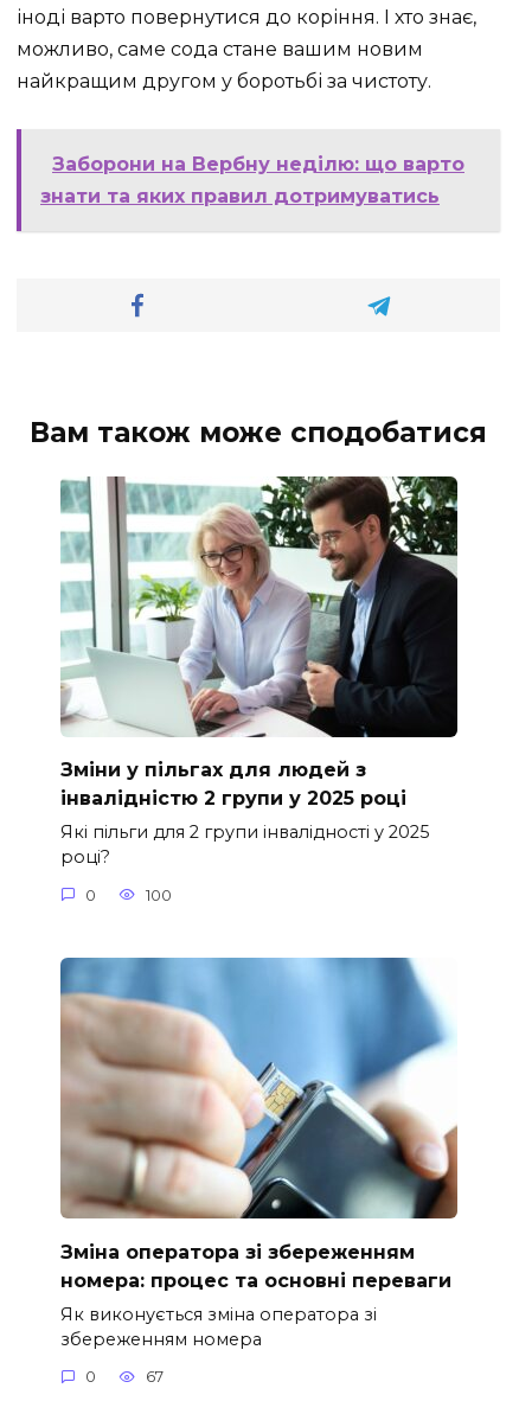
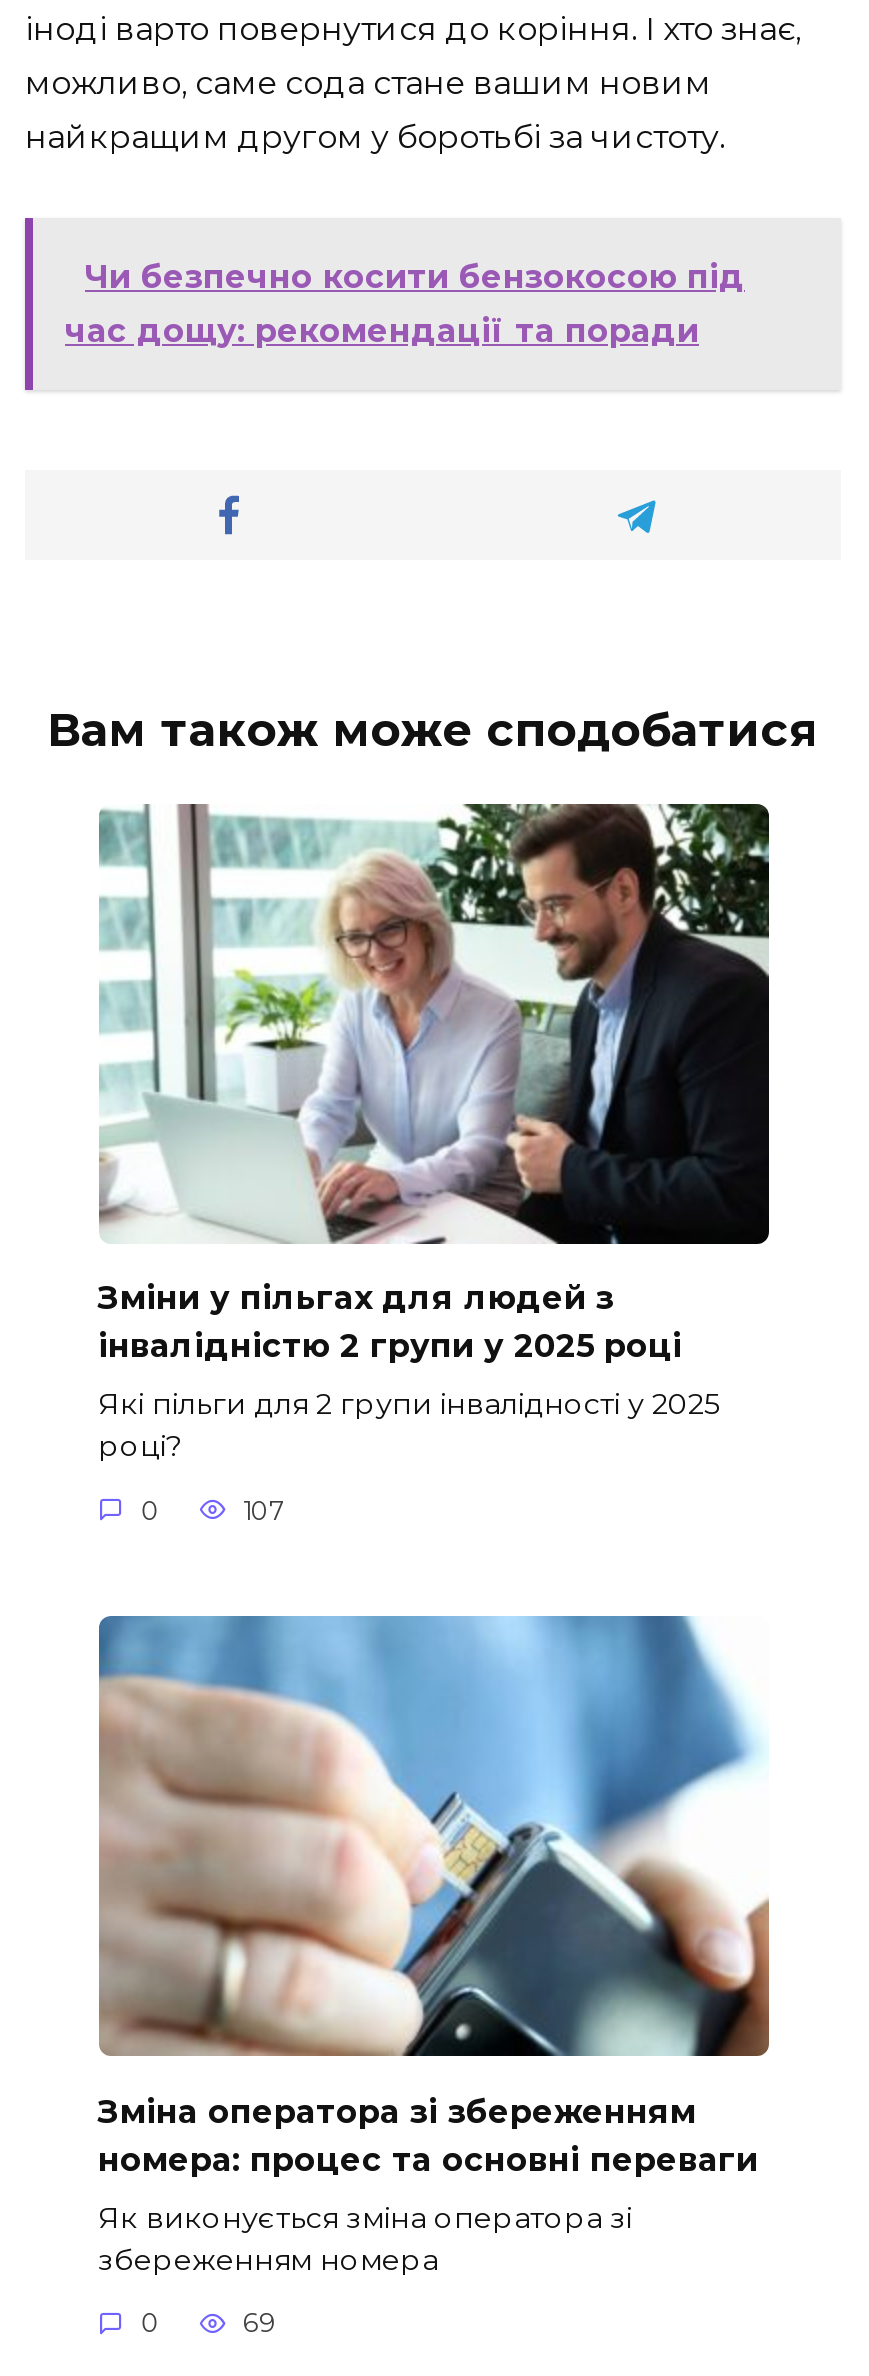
- Заборони на Вербну неділю: що варто
- знати та яких правил дотримуватись
+ Чи безпечно косити бензокосою під
+ час дощу: рекомендації та поради

- 100
+ 107

- 67
+ 69
